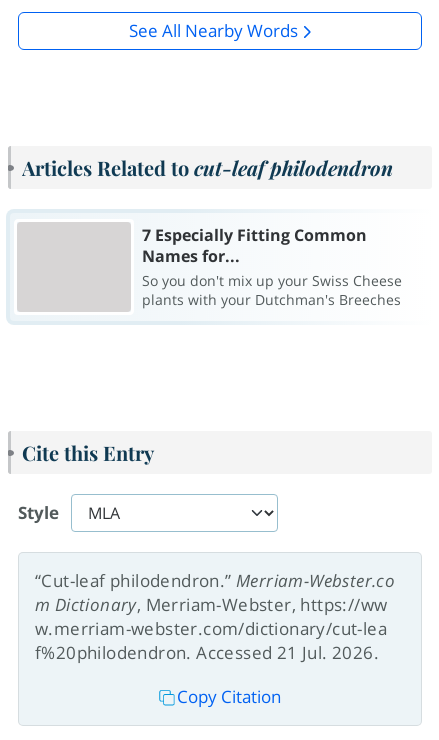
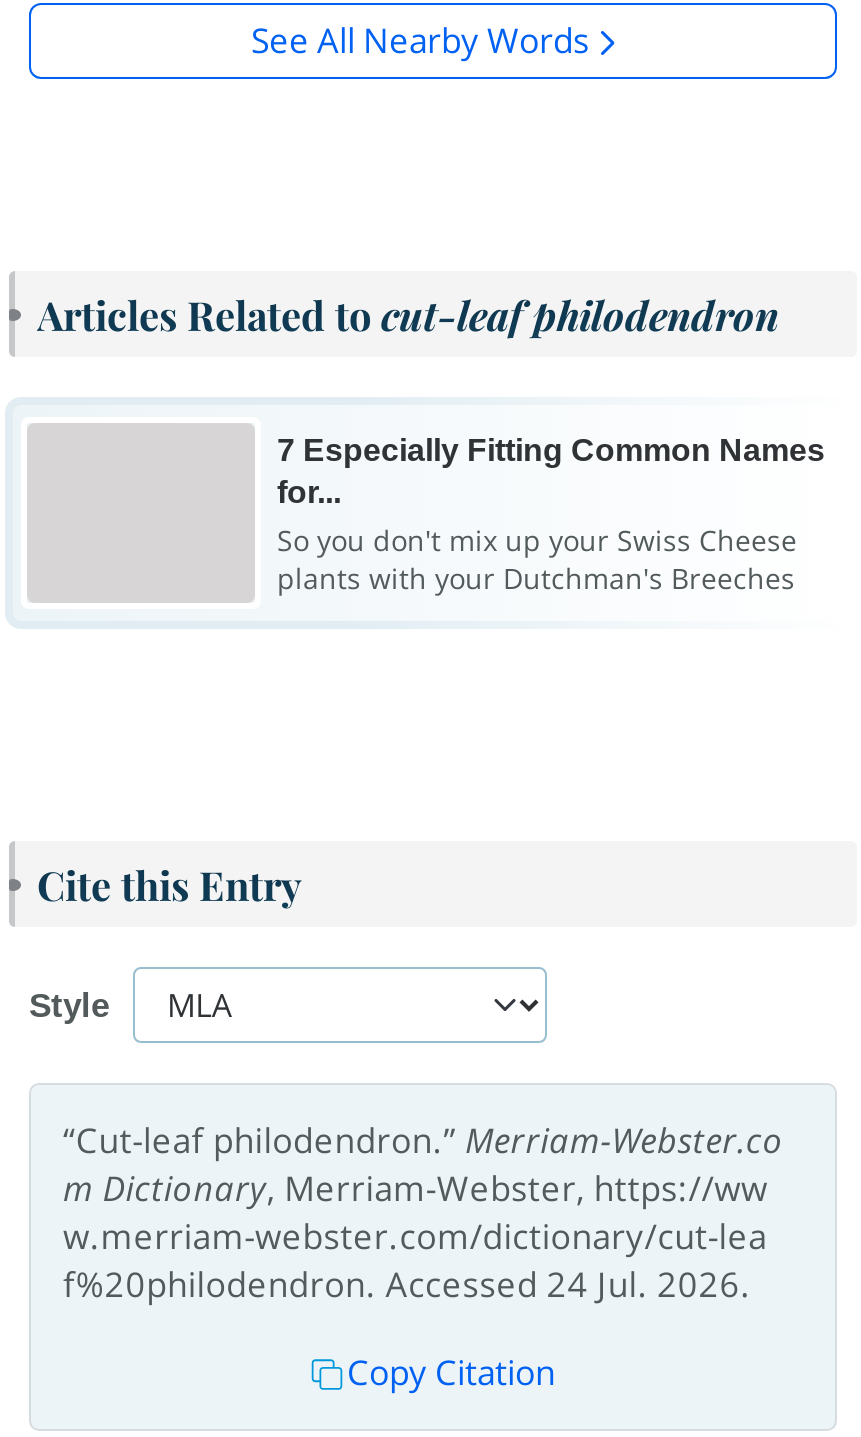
- f%20philodendron. Accessed 21 Jul. 2026.
+ f%20philodendron. Accessed 24 Jul. 2026.
